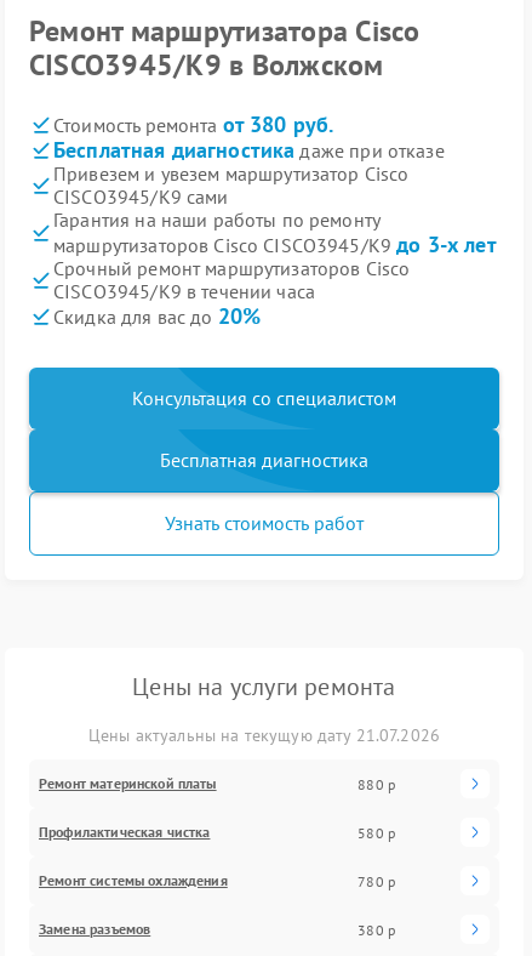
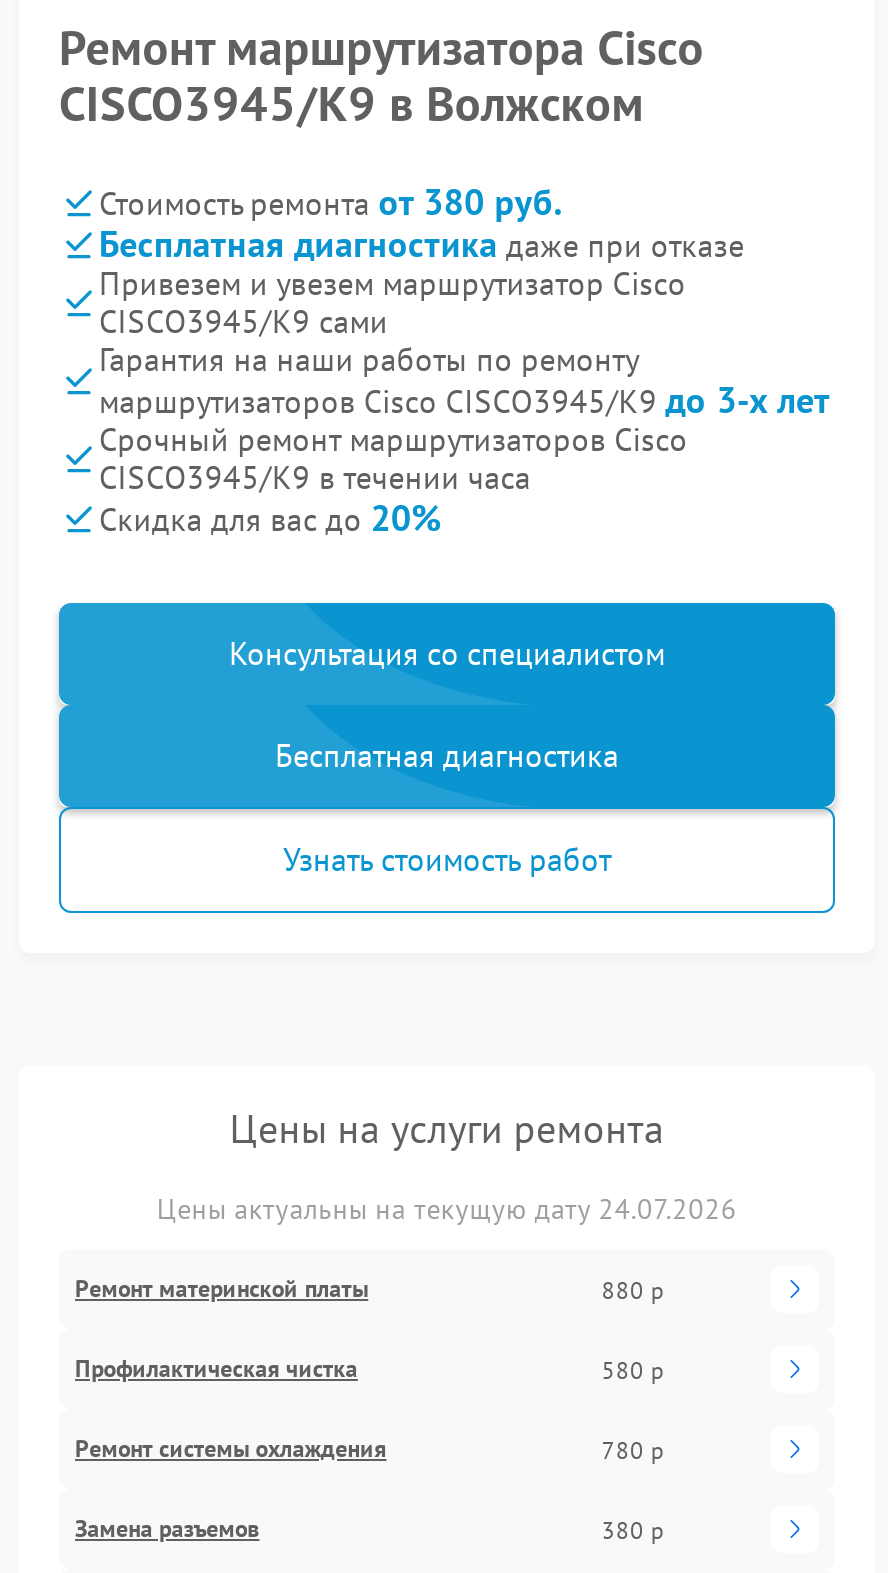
- Цены актуальны на текущую дату 21.07.2026
+ Цены актуальны на текущую дату 24.07.2026
